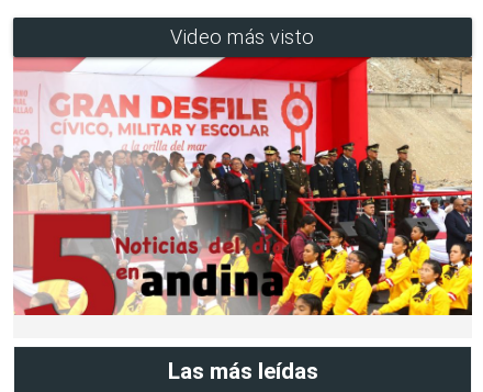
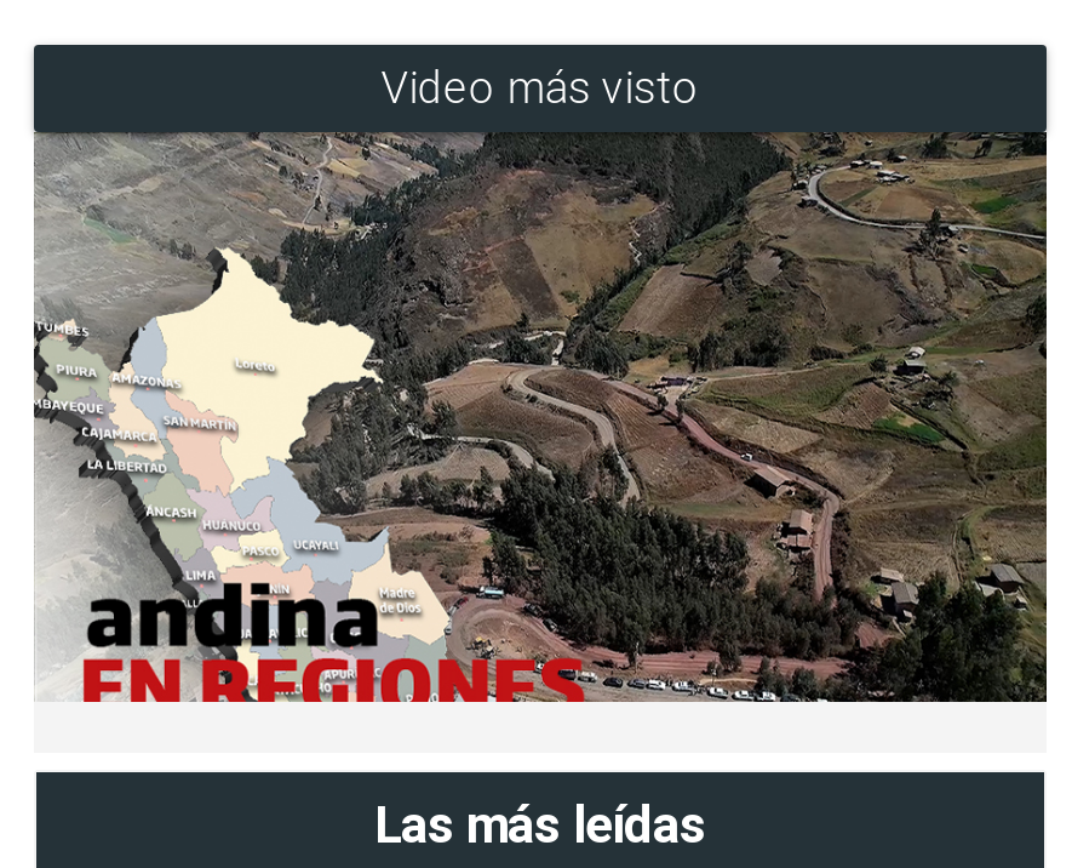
- [image]
+ [image]
